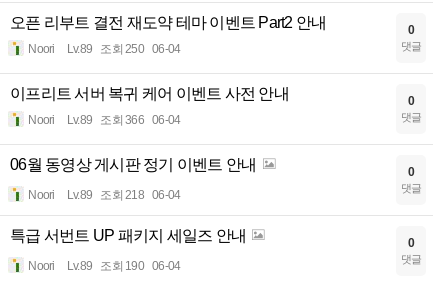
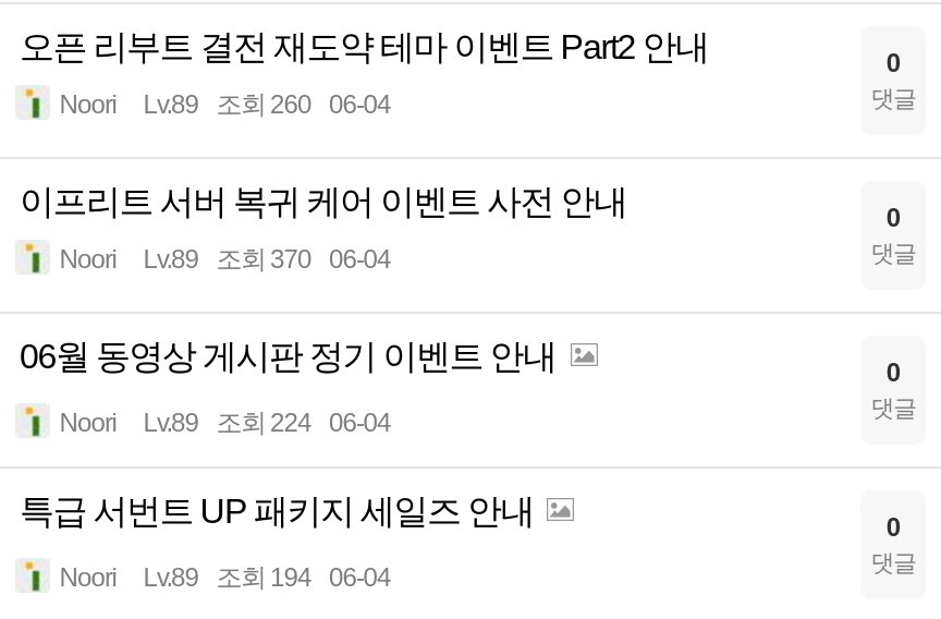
- Noori Lv.89 조회 250 06-04
+ Noori Lv.89 조회 260 06-04

- Noori Lv.89 조회 366 06-04
+ Noori Lv.89 조회 370 06-04

- Noori Lv.89 조회 218 06-04
+ Noori Lv.89 조회 224 06-04

- Noori Lv.89 조회 190 06-04
+ Noori Lv.89 조회 194 06-04
